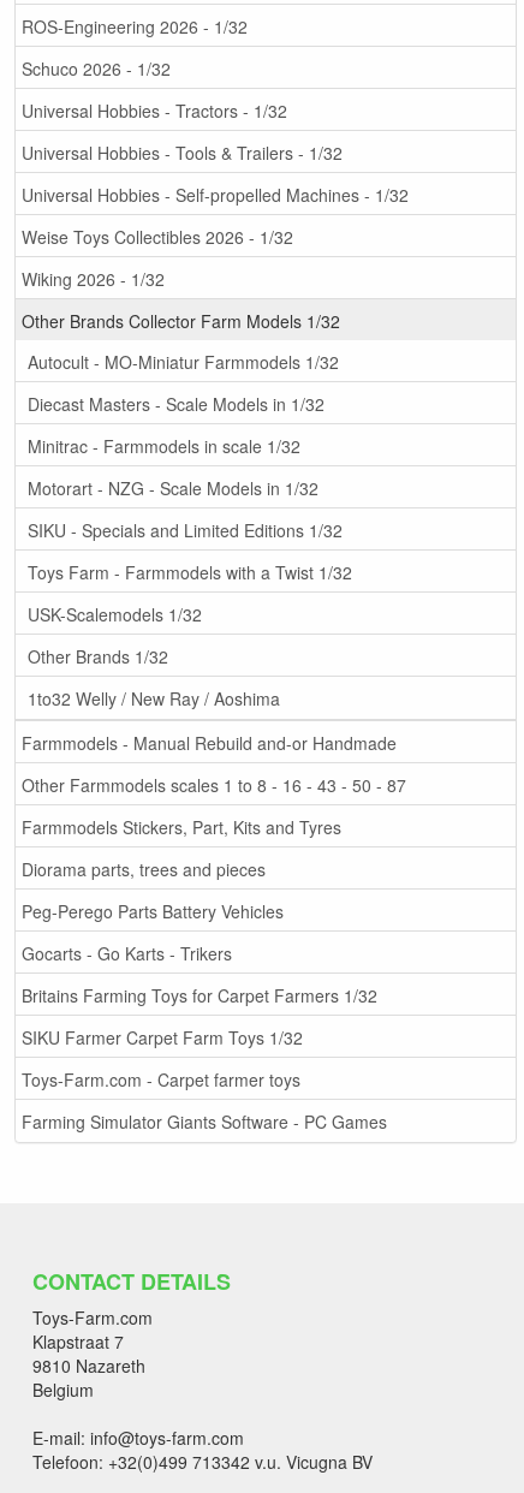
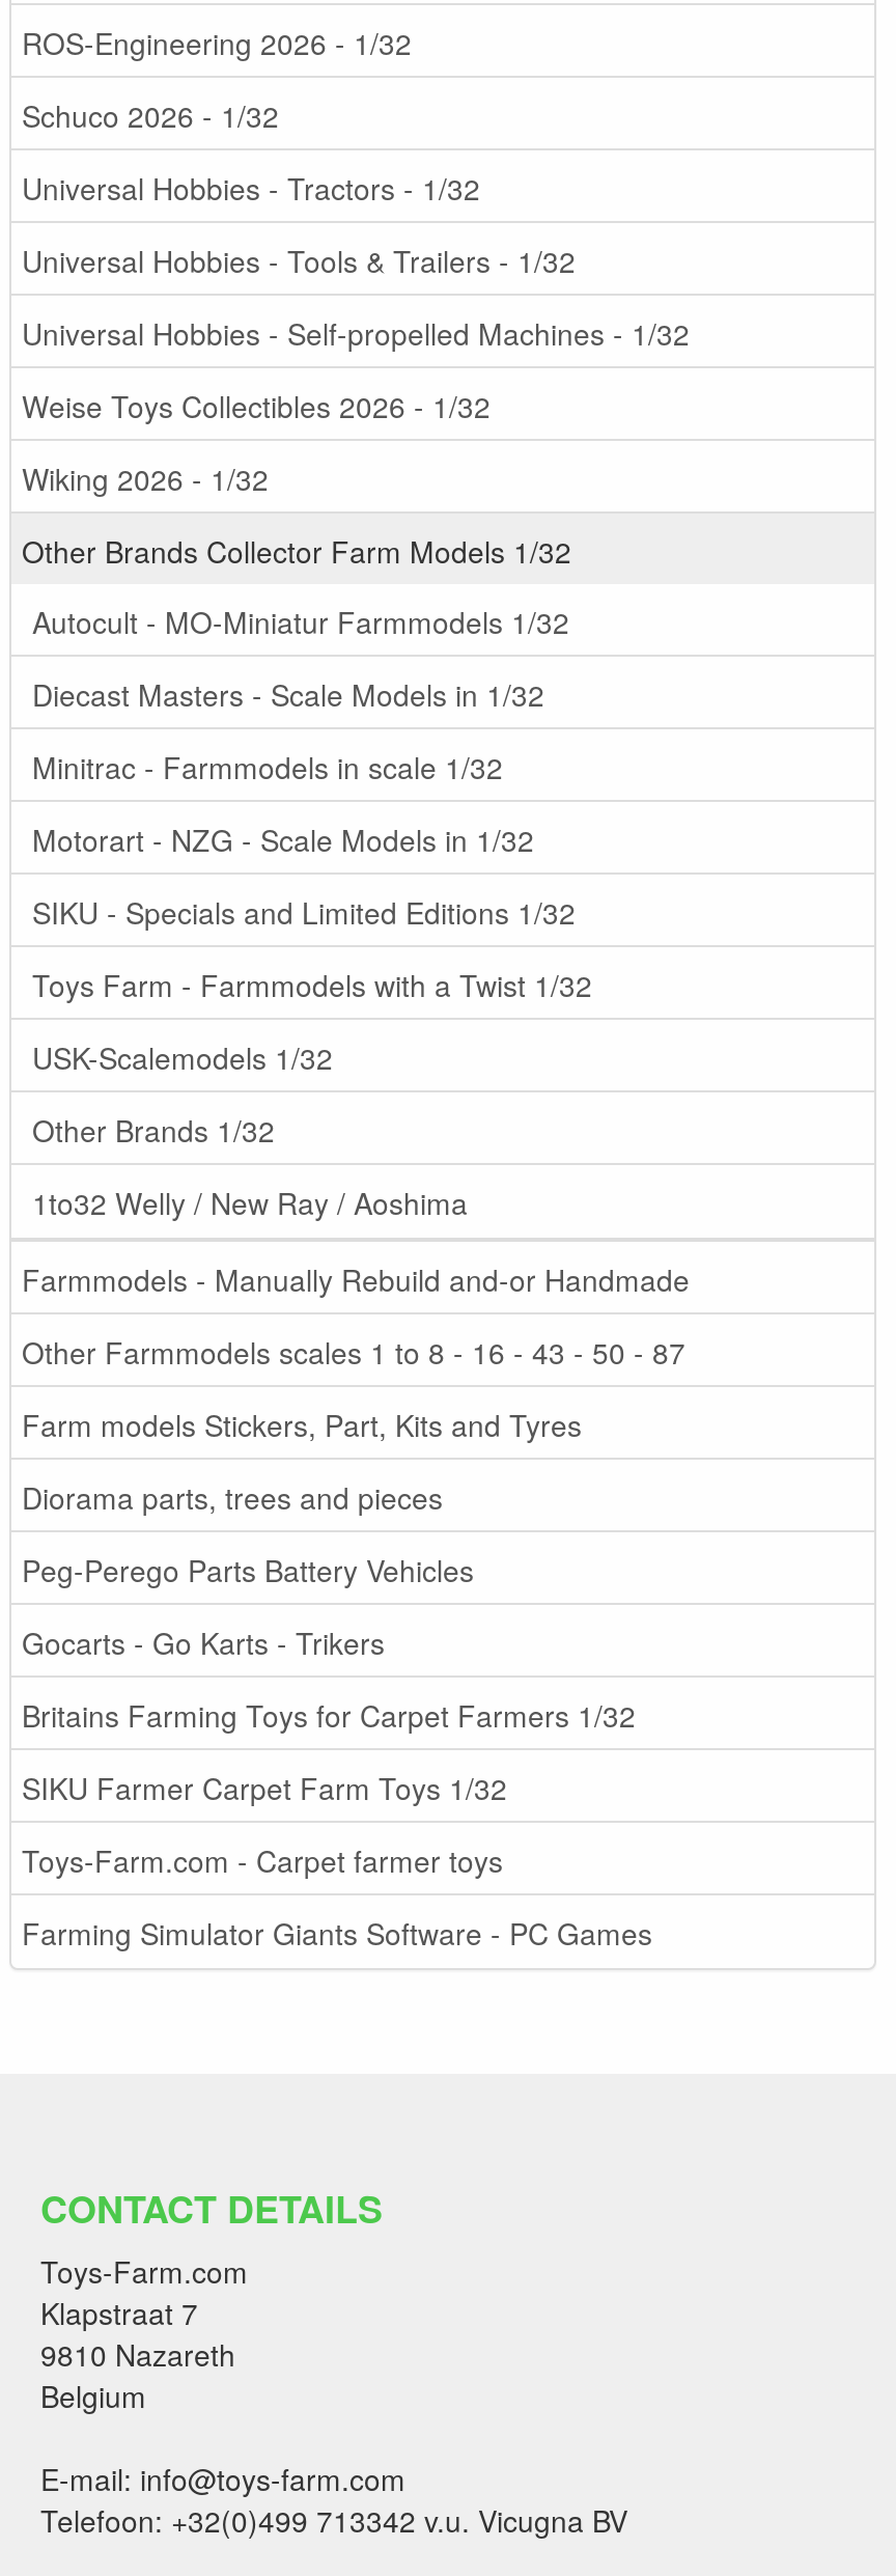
- Farmmodels - Manual Rebuild and-or Handmade
+ Farmmodels - Manually Rebuild and-or Handmade

- Farmmodels Stickers, Part, Kits and Tyres
+ Farm models Stickers, Part, Kits and Tyres
